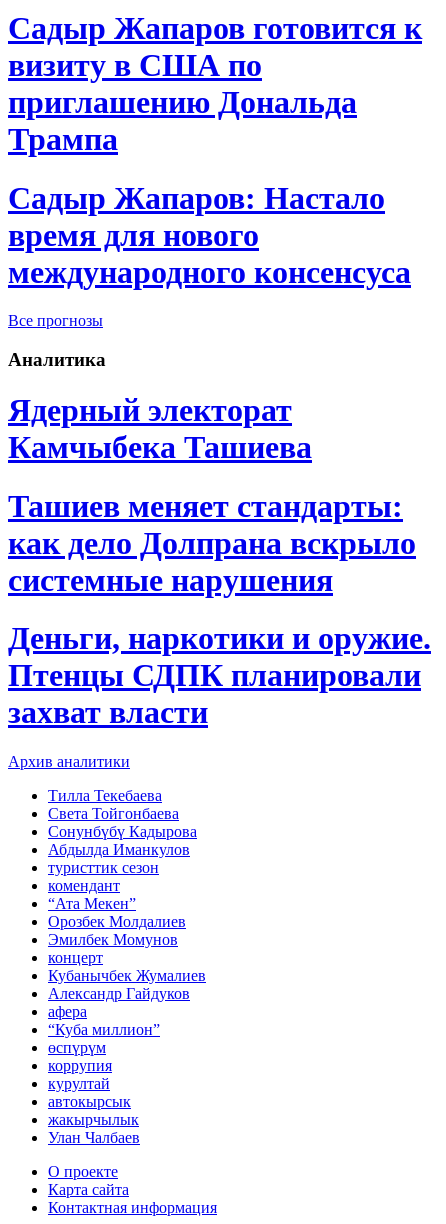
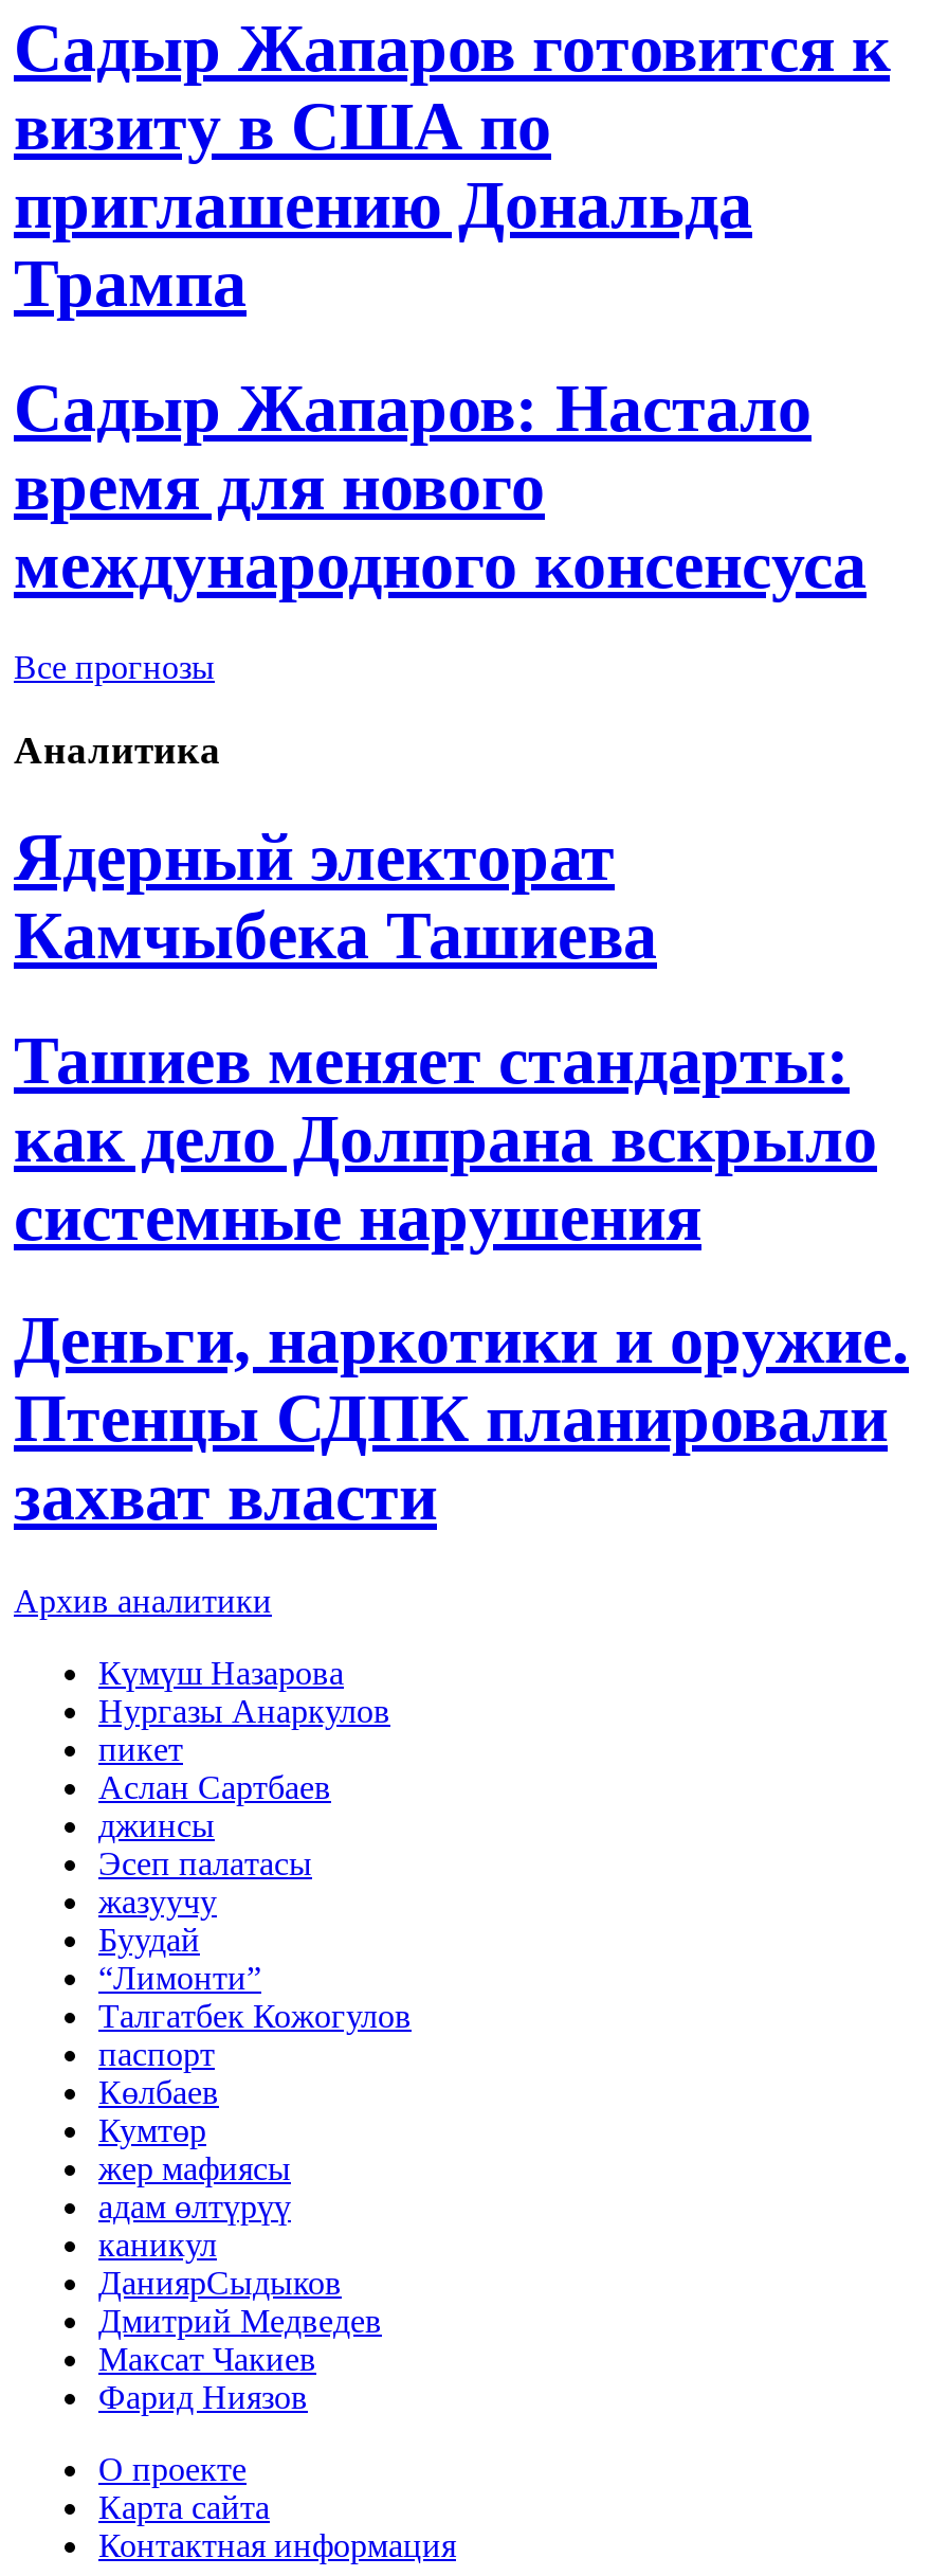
- Тилла Текебаева
- Света Тойгонбаева
- Сонунбүбү Кадырова
- Абдылда Иманкулов
- туристтик сезон
- комендант
- “Ата Мекен”
- Орозбек Молдалиев
- Эмилбек Момунов
- концерт
- Кубанычбек Жумалиев
- Александр Гайдуков
- афера
- “Куба миллион”
- өспүрүм
- коррупия
- курултай
- автокырсык
- жакырчылык
- Улан Чалбаев
+ Күмүш Назарова
+ Нургазы Анаркулов
+ пикет
+ Аслан Сартбаев
+ джинсы
+ Эсеп палатасы
+ жазуучу
+ Буудай
+ “Лимонти”
+ Талгатбек Кожогулов
+ паспорт
+ Көлбаев
+ Кумтөр
+ жер мафиясы
+ адам өлтүрүү
+ каникул
+ ДаниярСыдыков
+ Дмитрий Медведев
+ Максат Чакиев
+ Фарид Ниязов
